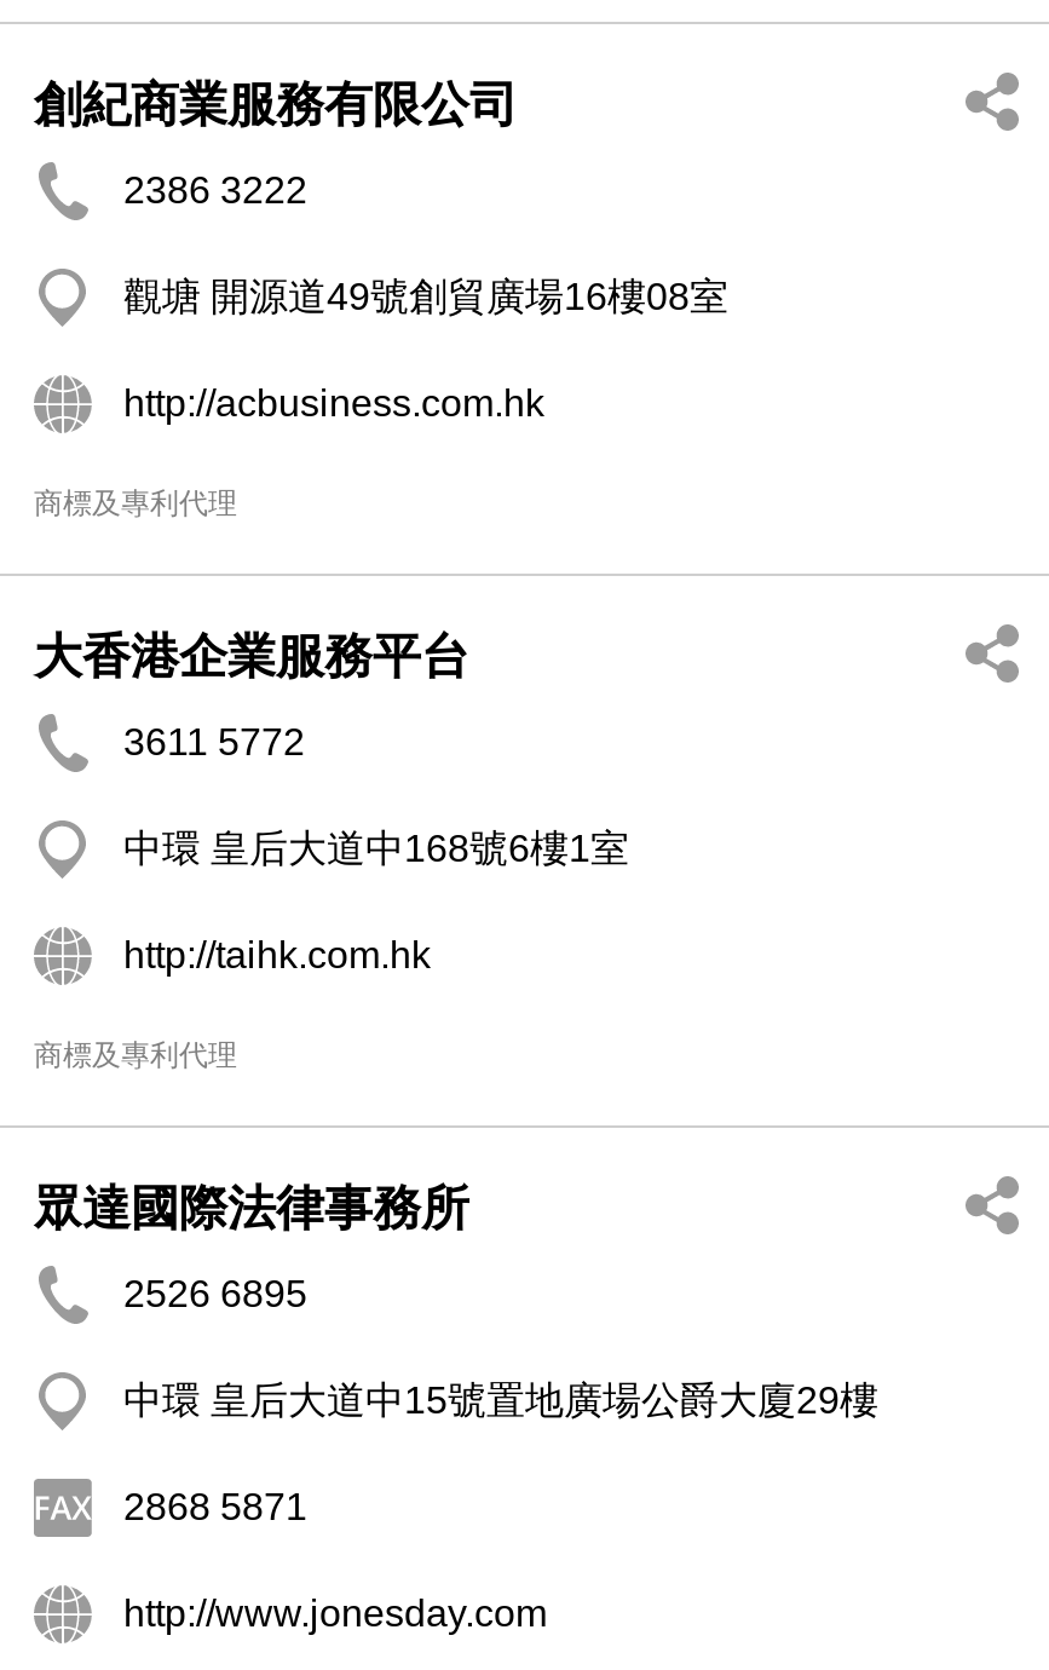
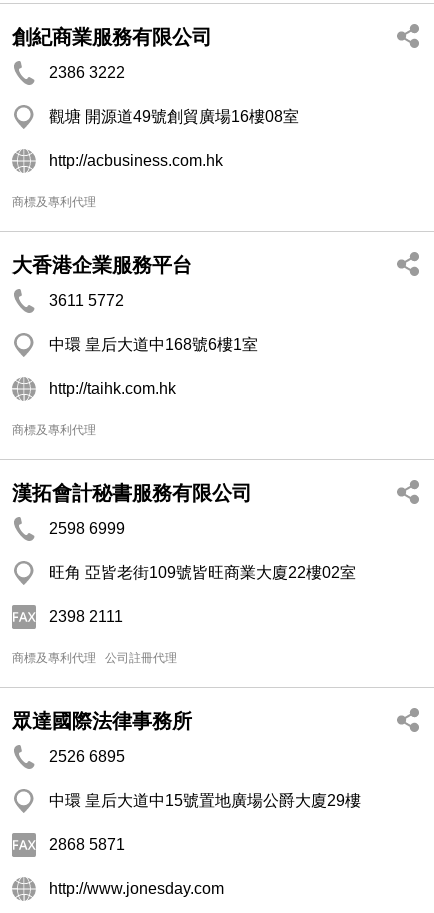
+ 漢拓會計秘書服務有限公司
+ 2598 6999
+ 旺角 亞皆老街109號皆旺商業大廈22樓02室
+ 2398 2111
+ 商標及專利代理
+ 公司註冊代理
